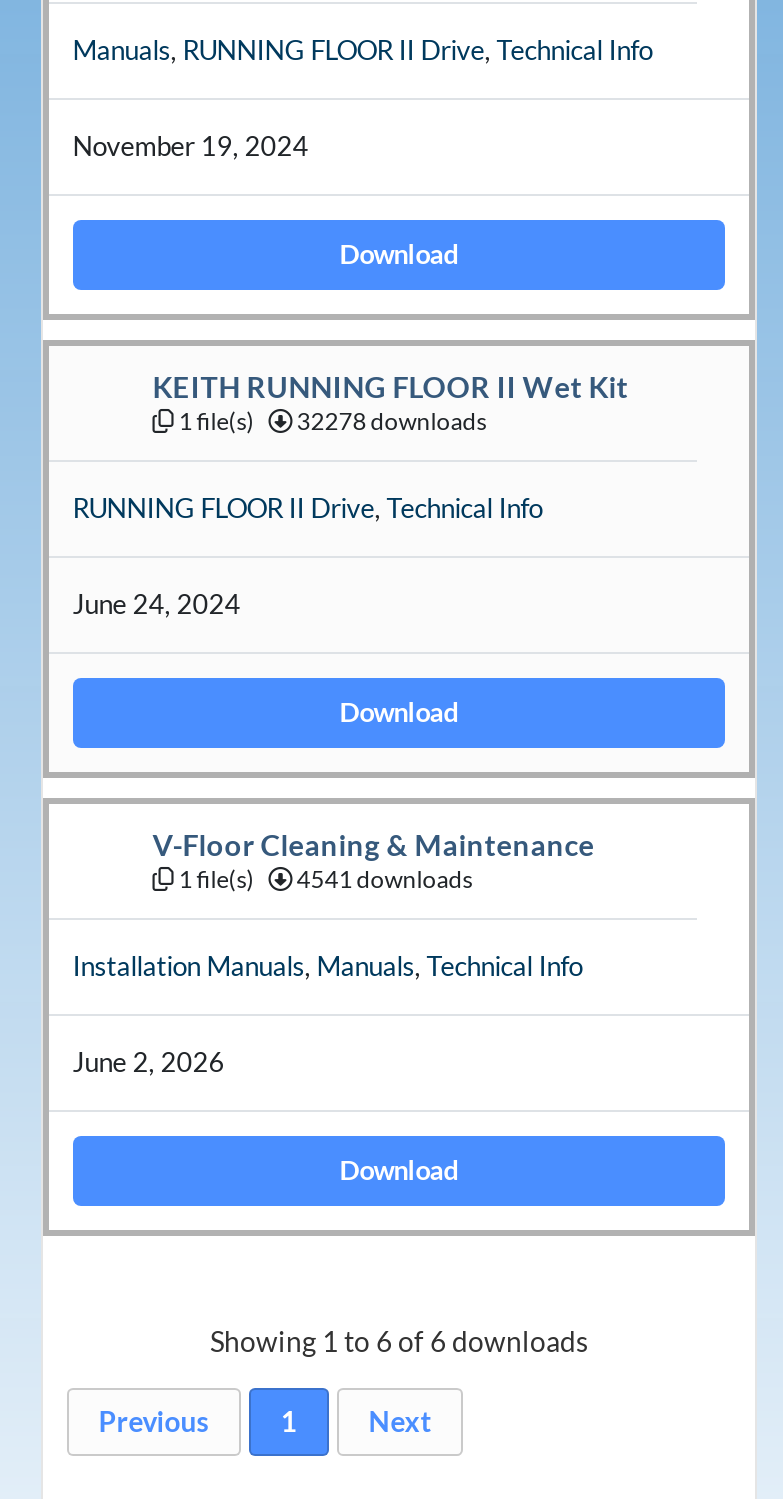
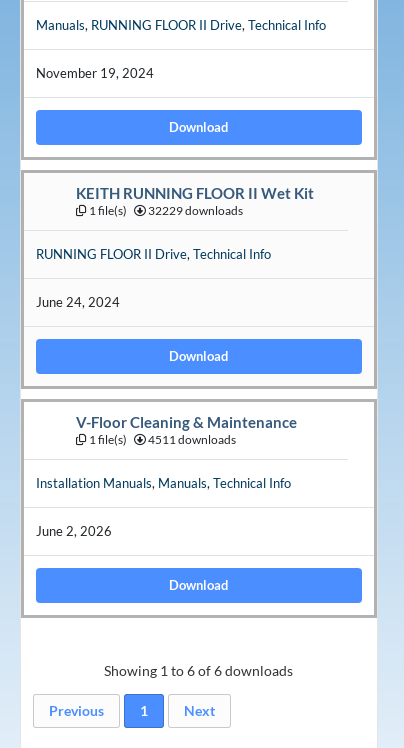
- 1 file(s) 32278 downloads
+ 1 file(s) 32229 downloads

- 1 file(s) 4541 downloads
+ 1 file(s) 4511 downloads
